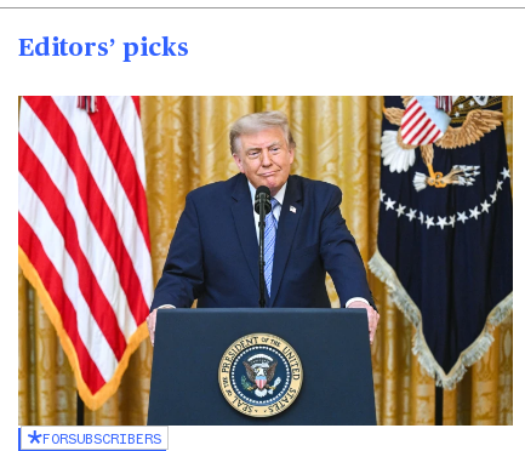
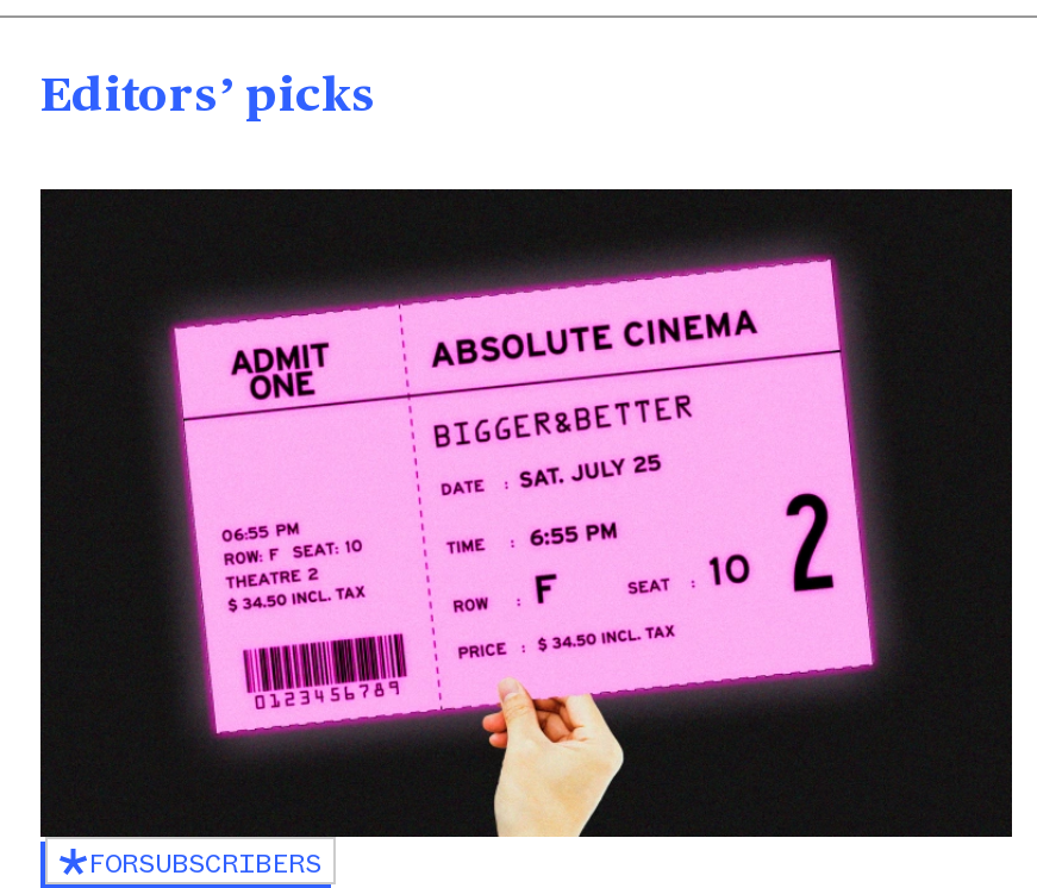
- [image]
+ [image]
